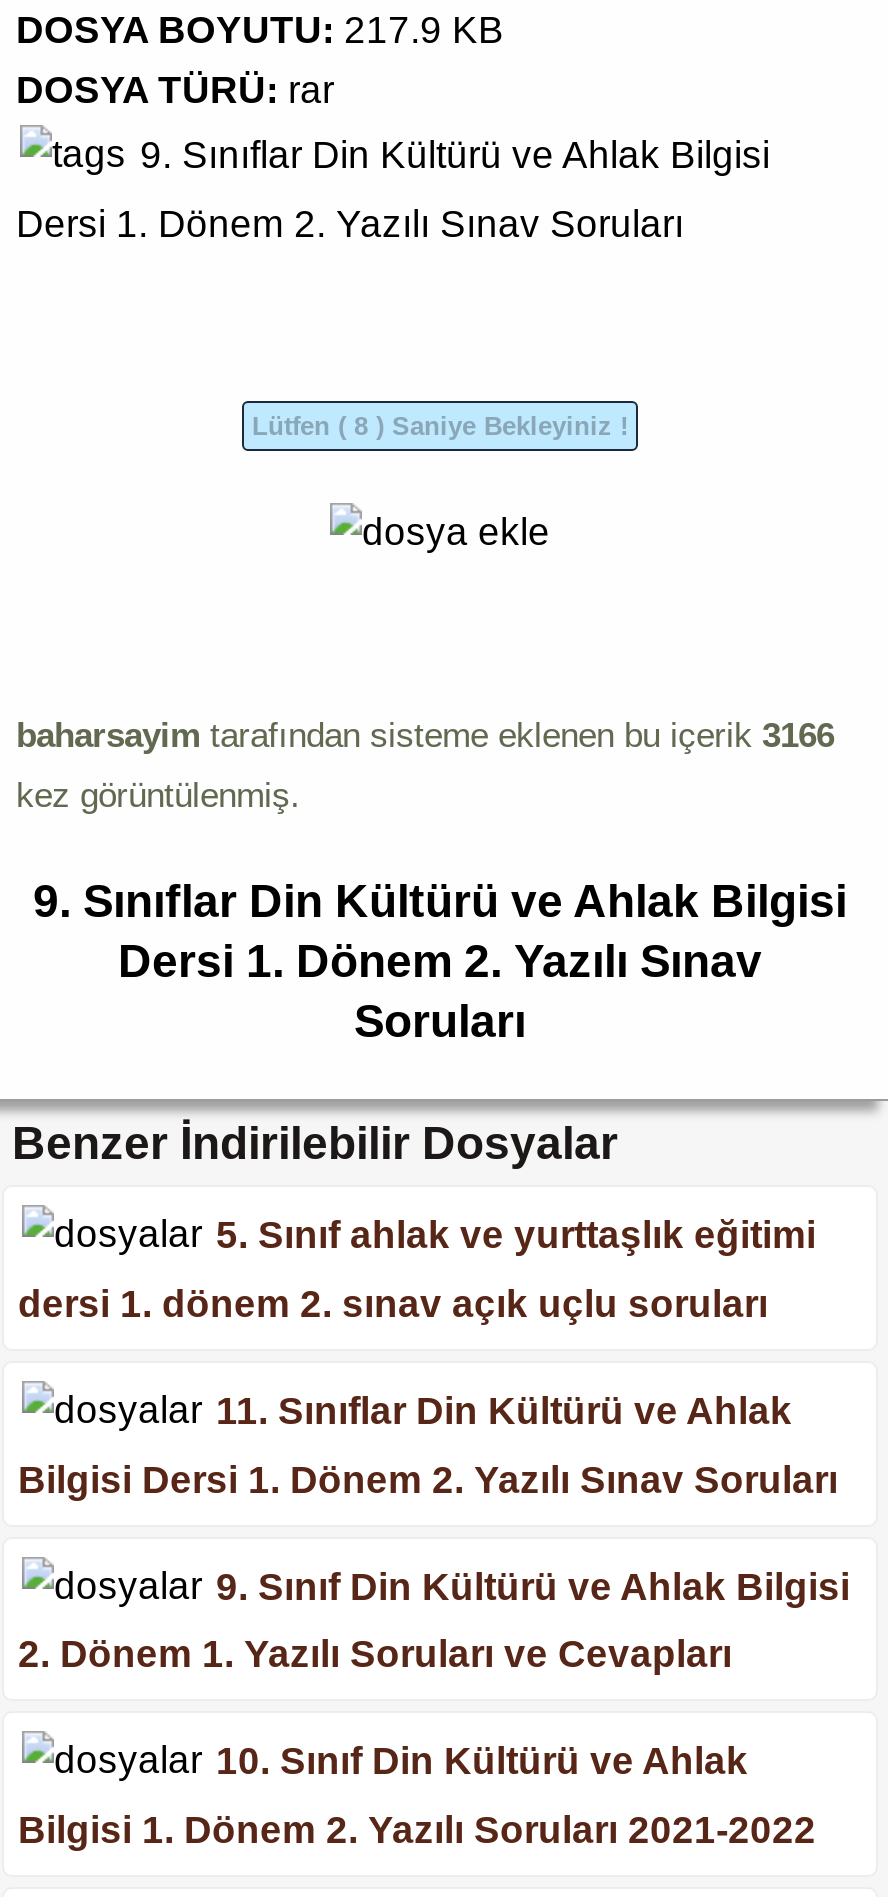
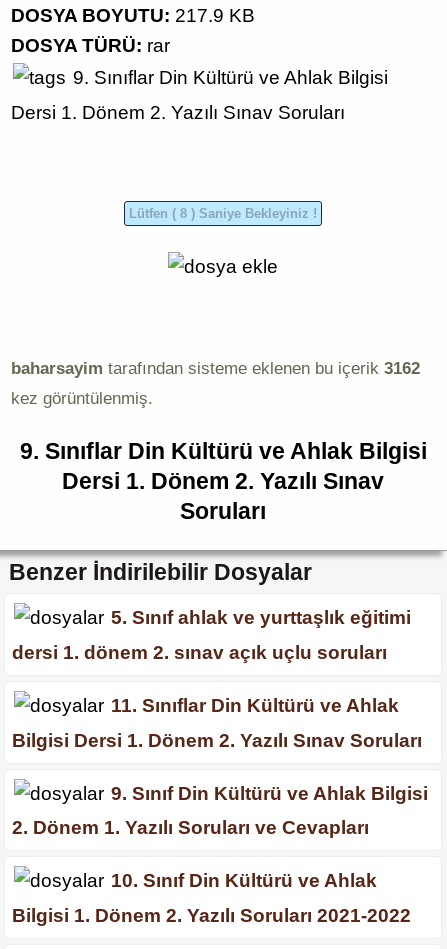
- baharsayim tarafından sisteme eklenen bu içerik 3166
+ baharsayim tarafından sisteme eklenen bu içerik 3162
